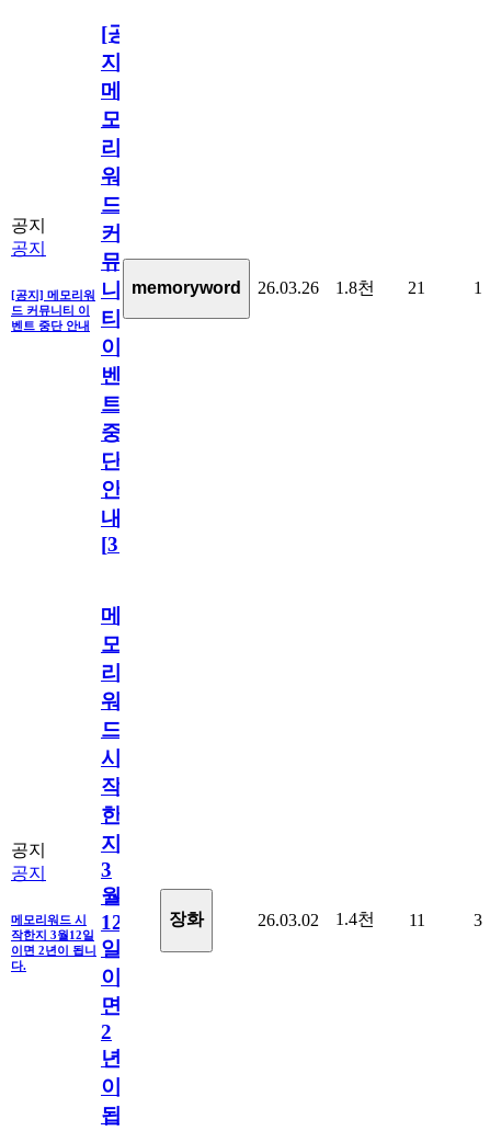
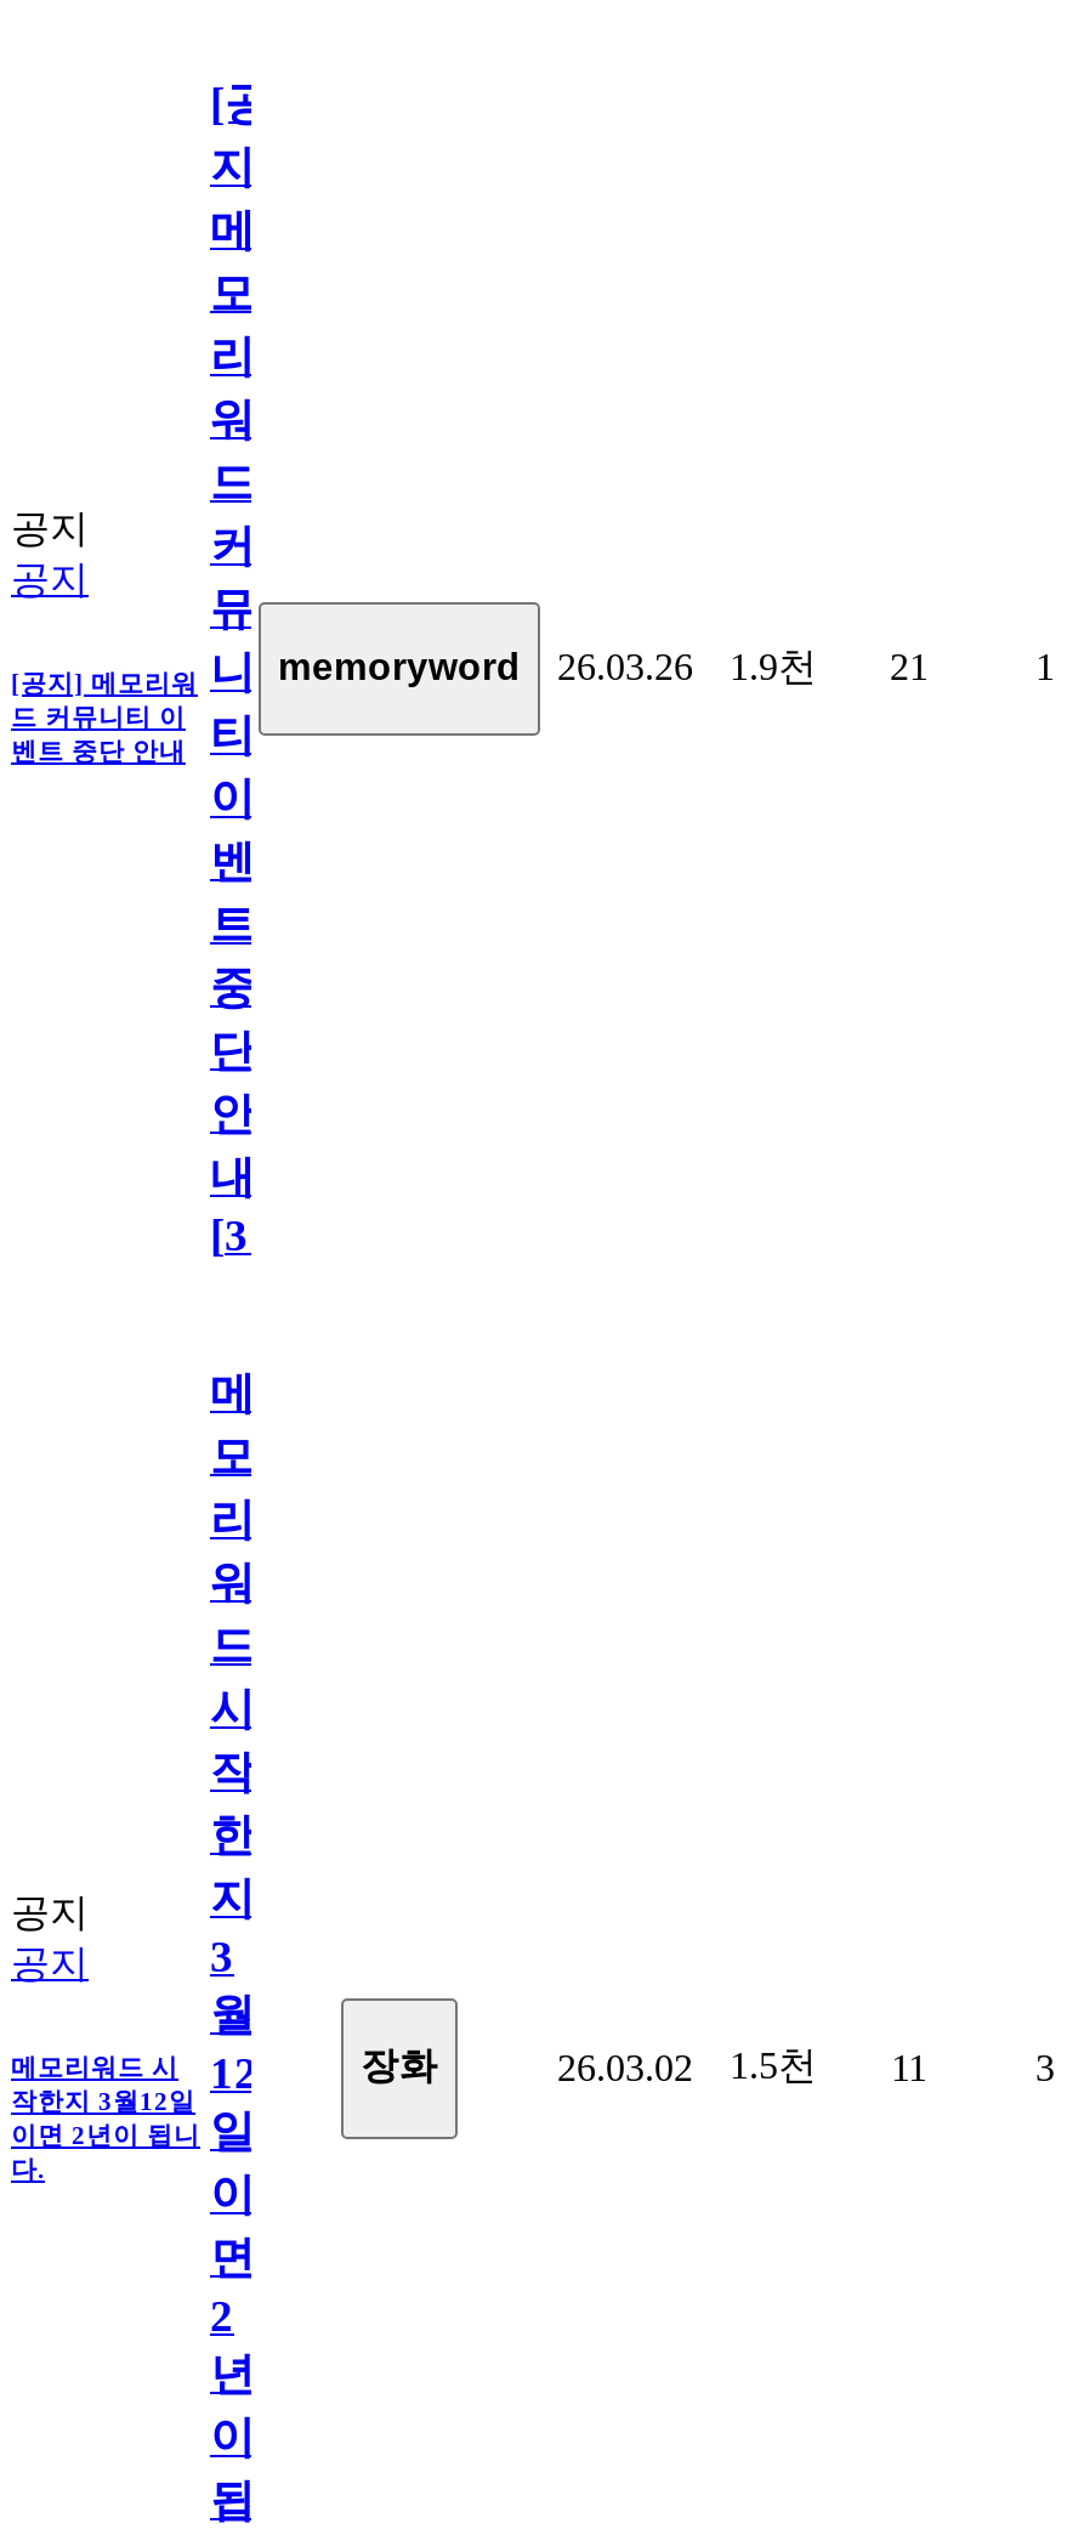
- 1.8천
+ 1.9천

- 26.03.02 1.4천 11
+ 26.03.02 1.5천 11
